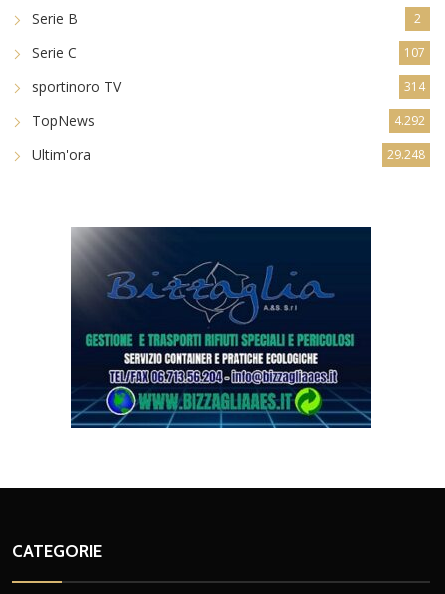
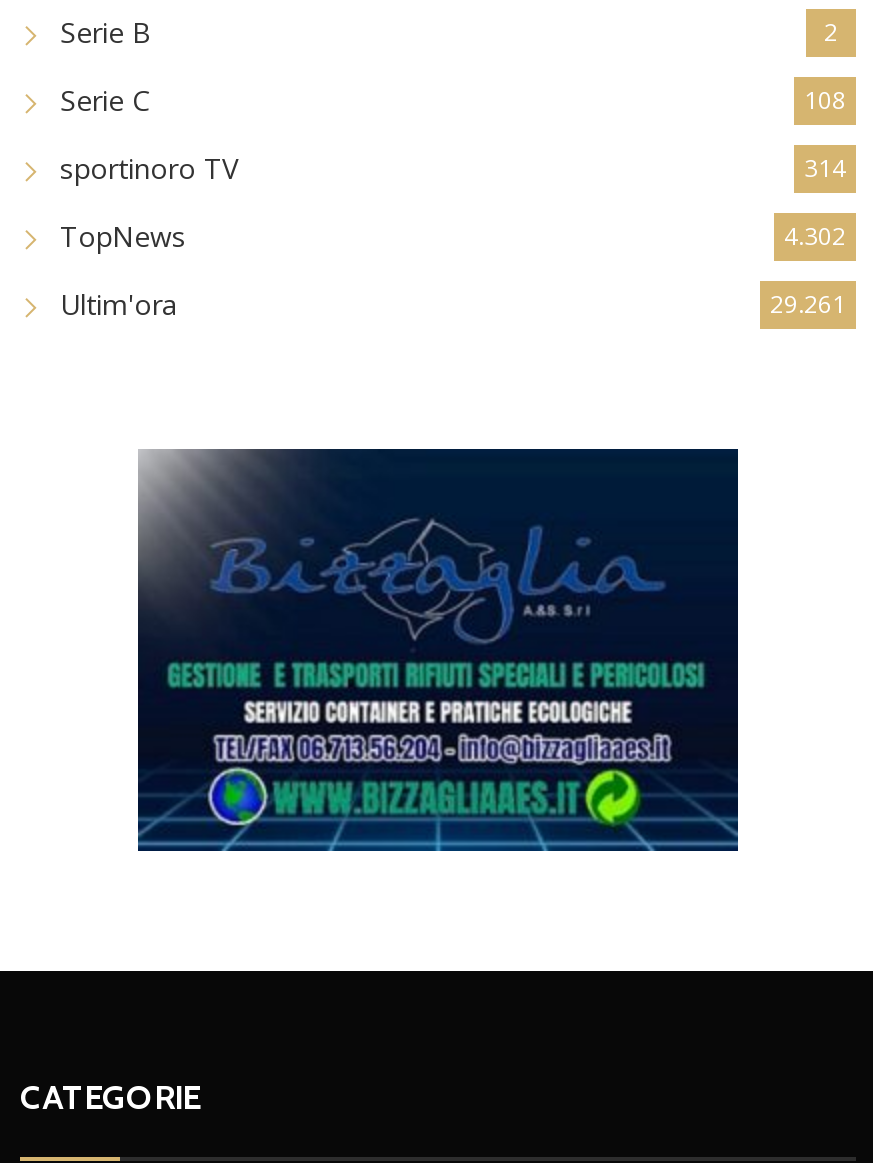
- 107
+ 108

- 4.292
+ 4.302

- 29.248
+ 29.261
